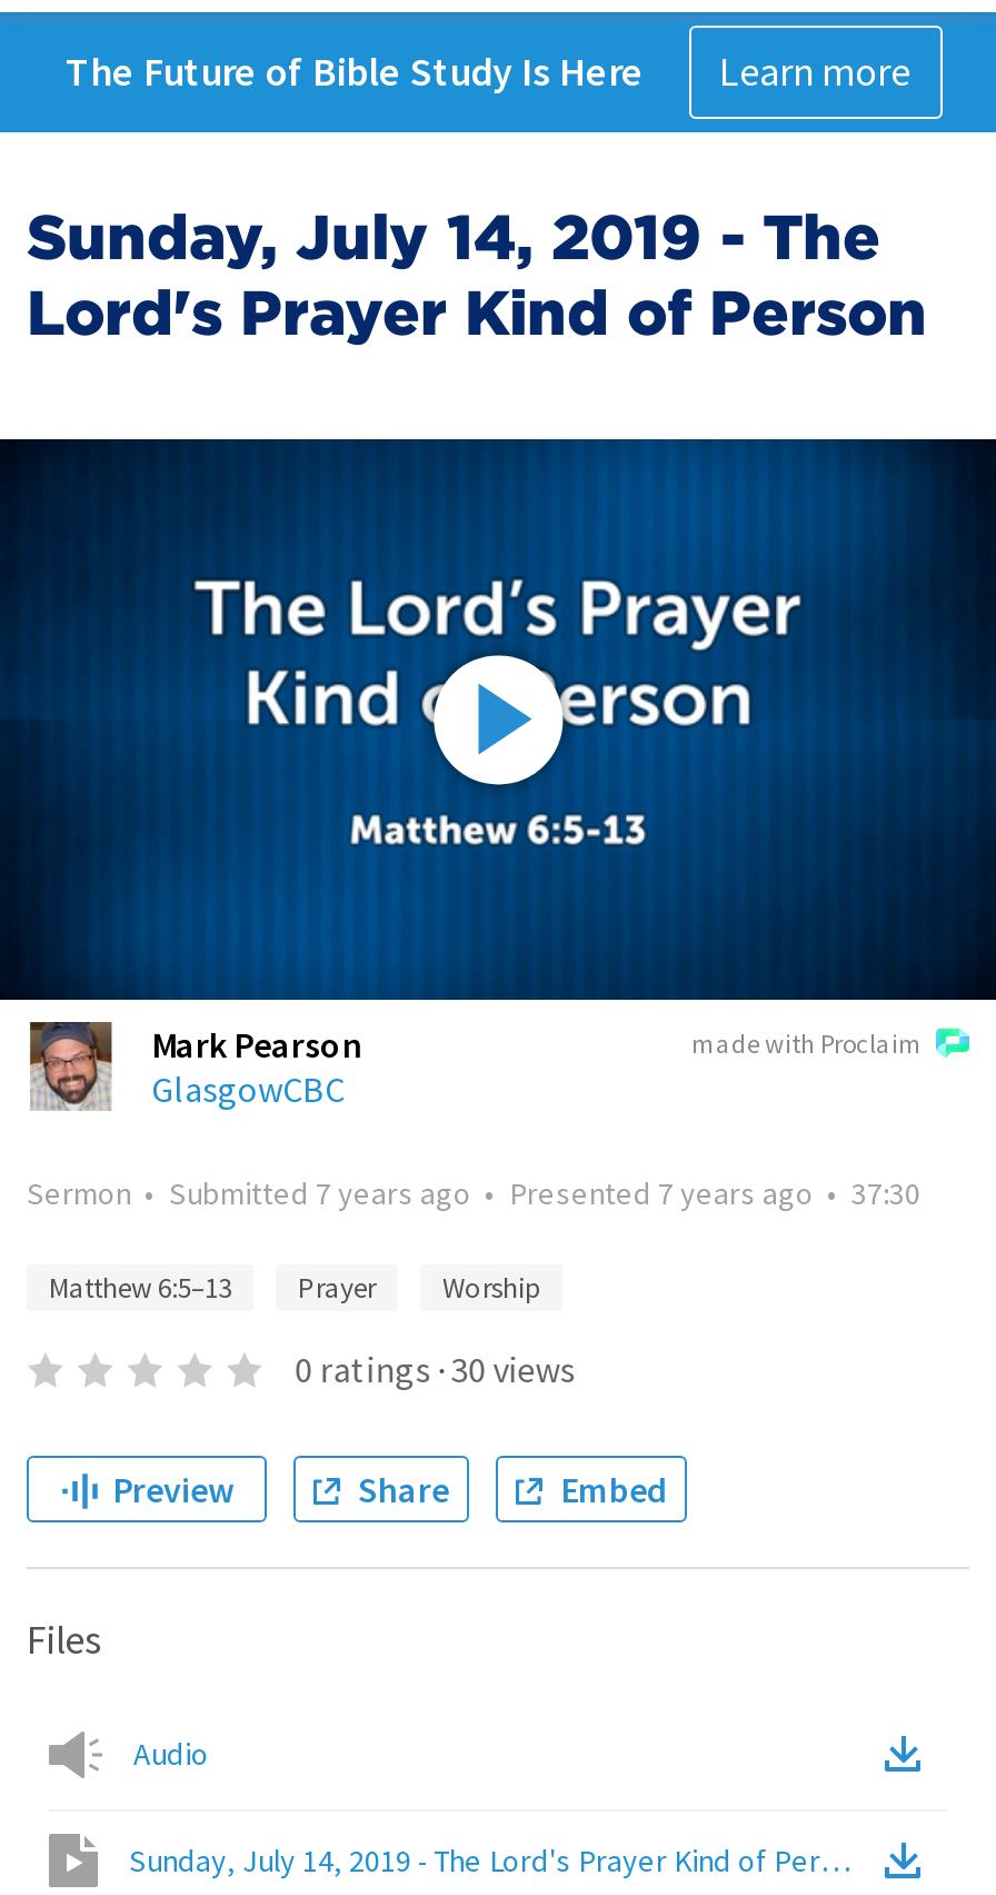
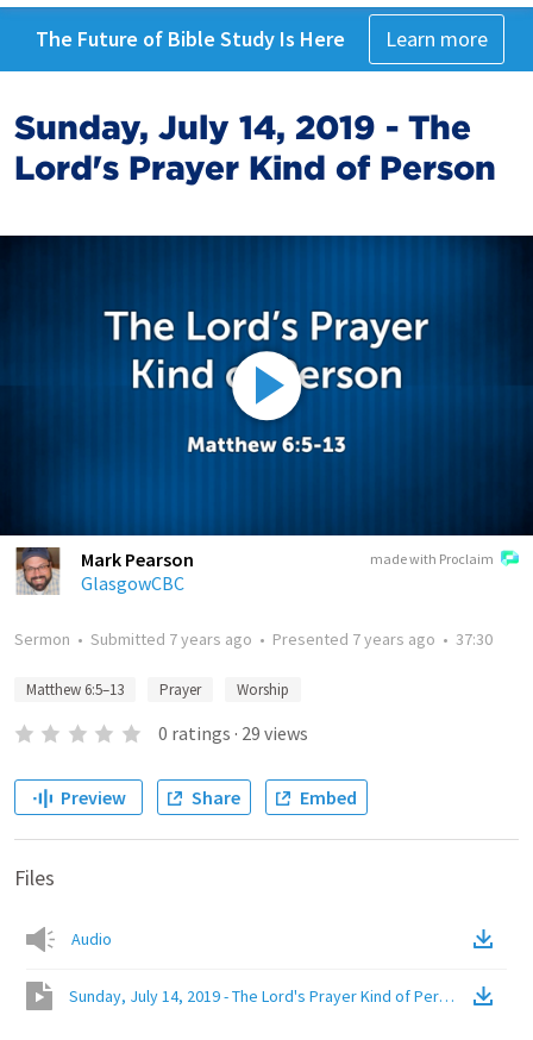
- 0 ratings · 30 views
+ 0 ratings · 29 views
